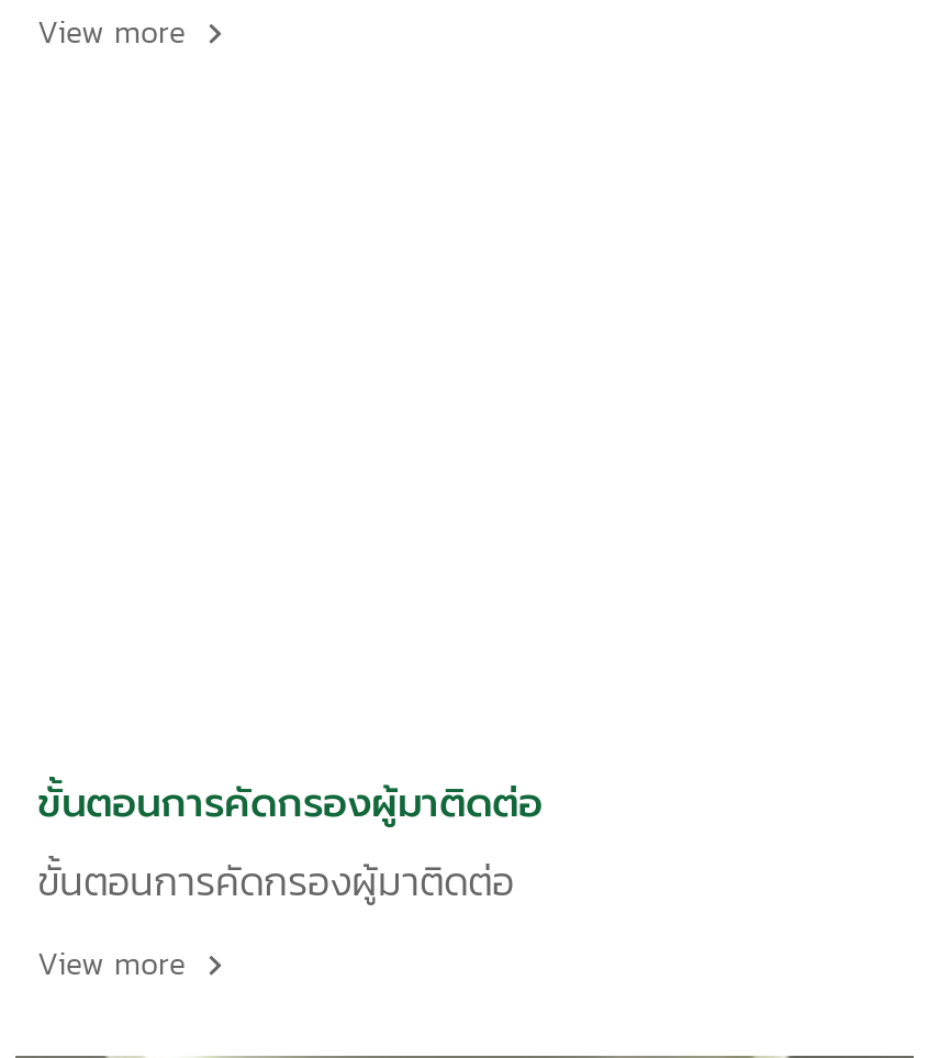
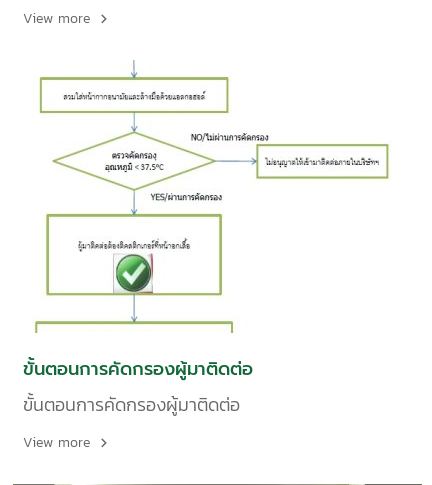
+ [image]
